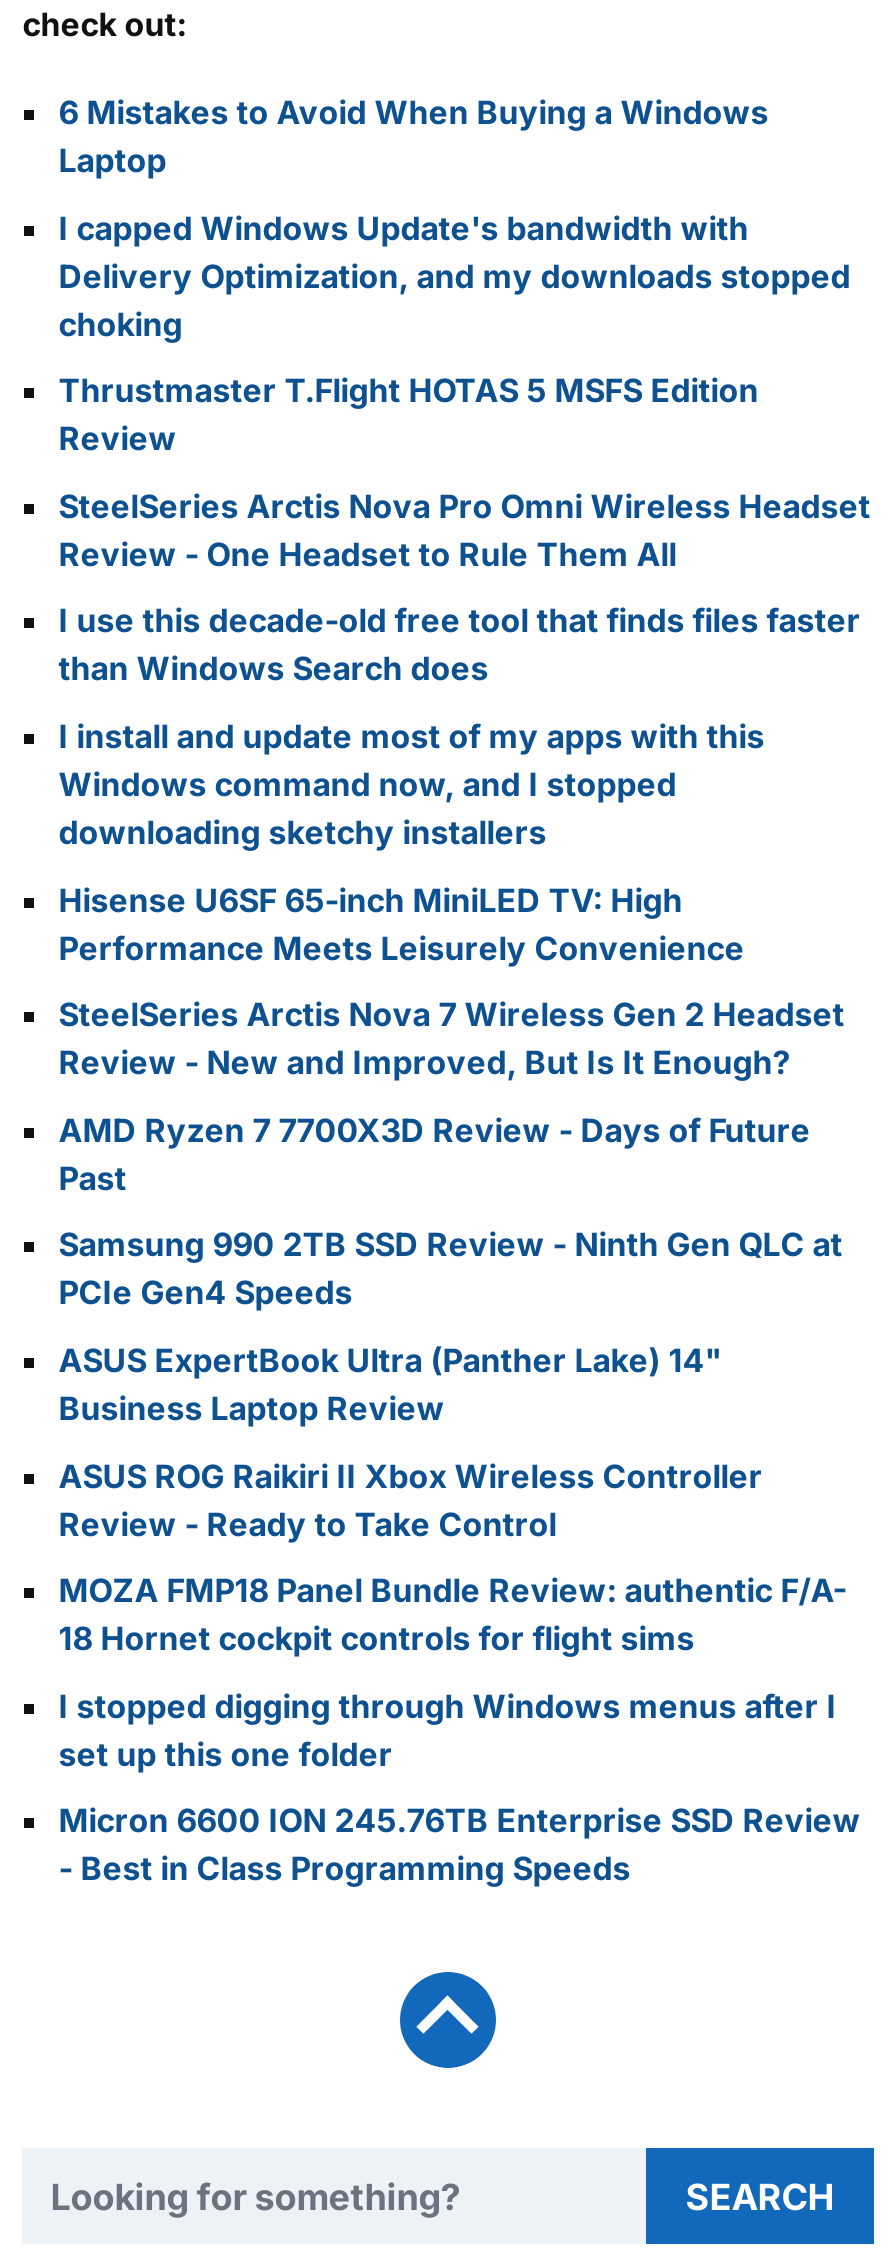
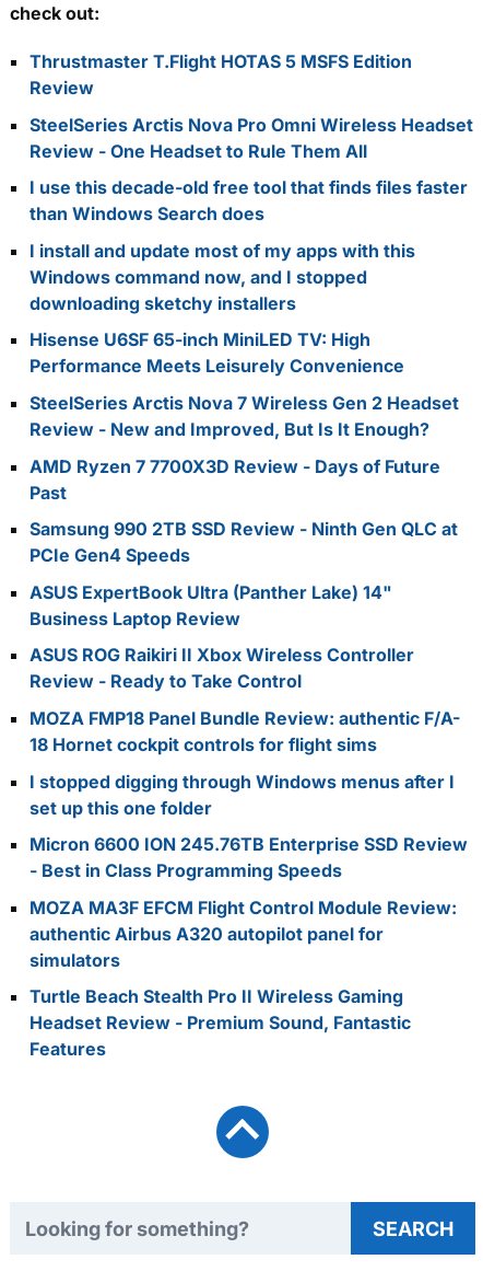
- 6 Mistakes to Avoid When Buying a Windows
- Laptop
- I capped Windows Update's bandwidth with
- Delivery Optimization, and my downloads stopped
- choking

moved up: Thrustmaster T.Flight HOTAS 5 MSFS Edition | Review | SteelSeries Arctis Nova Pro Omni Wireless Headset | ... | Micron 6600 ION 245.76TB Enterprise SSD Review | - Best in Class Programming Speeds

+ MOZA MA3F EFCM Flight Control Module Review:
+ authentic Airbus A320 autopilot panel for
+ simulators
+ Turtle Beach Stealth Pro II Wireless Gaming
+ Headset Review - Premium Sound, Fantastic
+ Features
